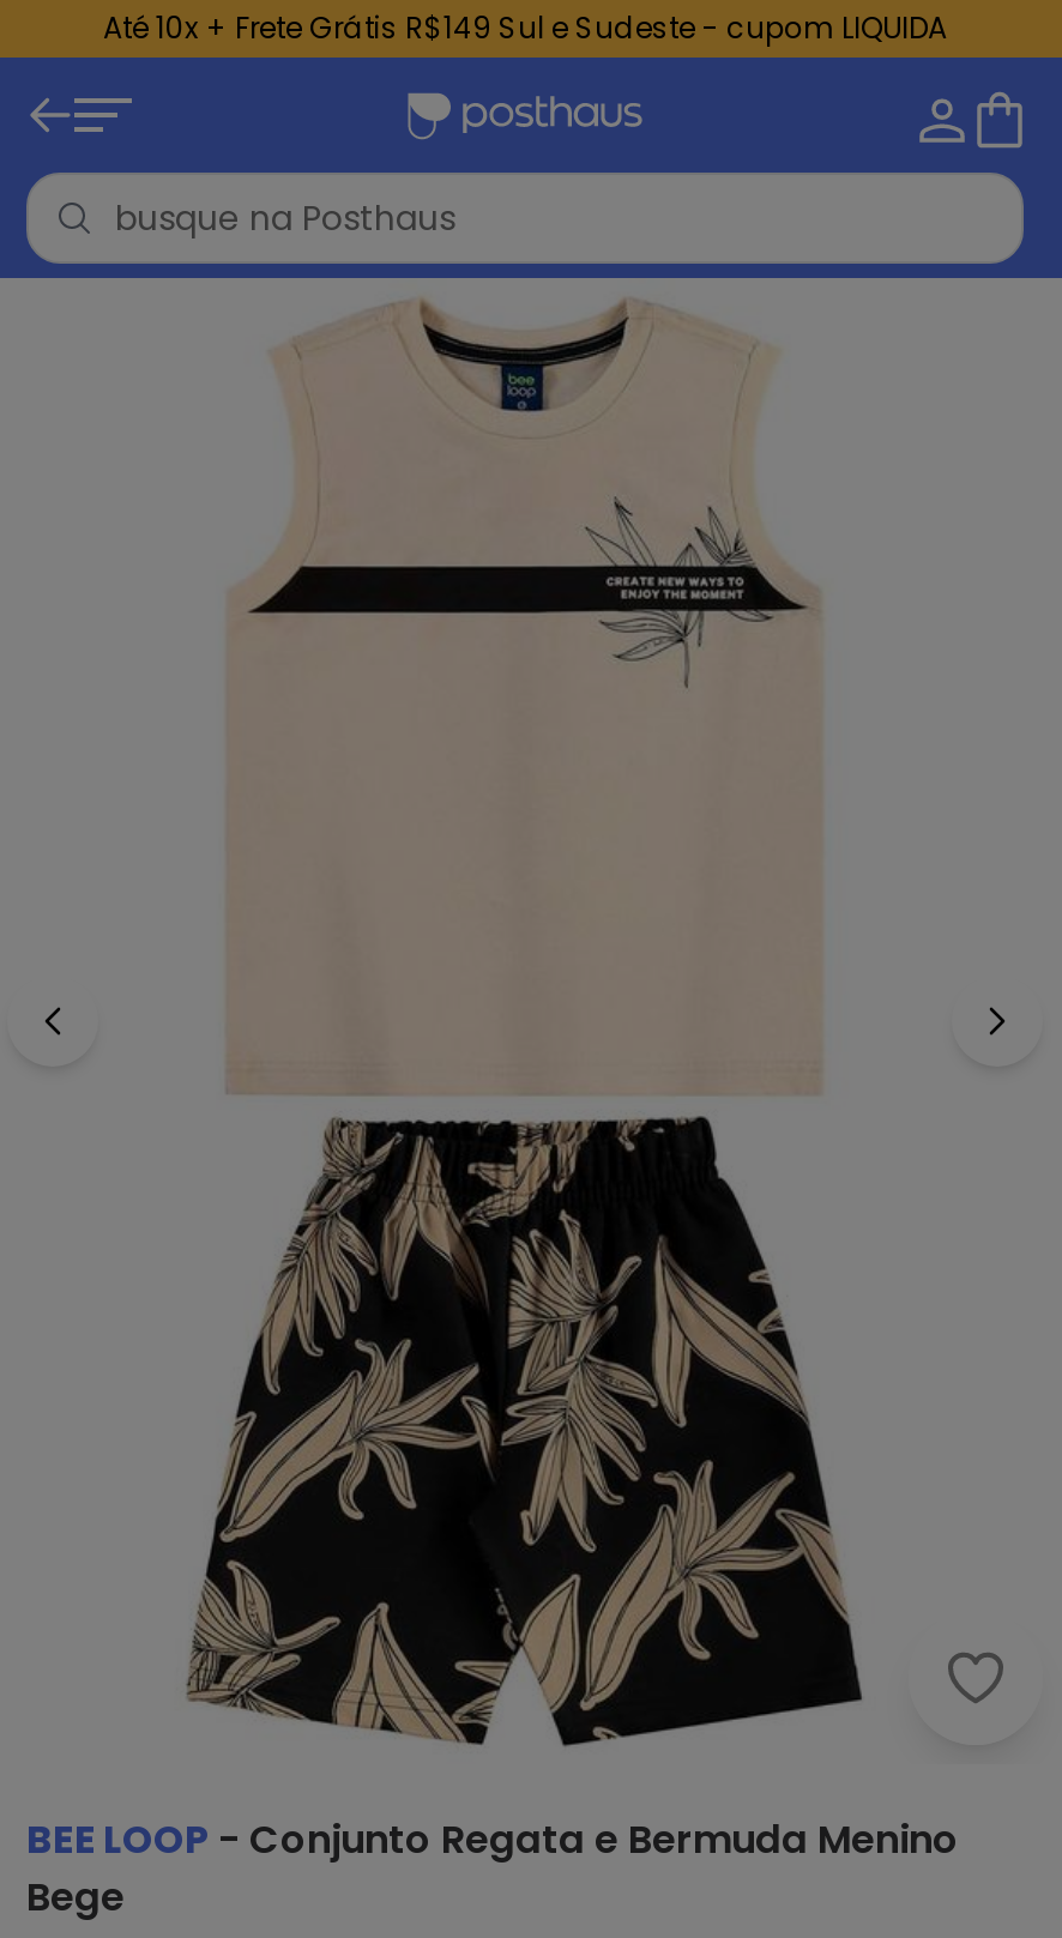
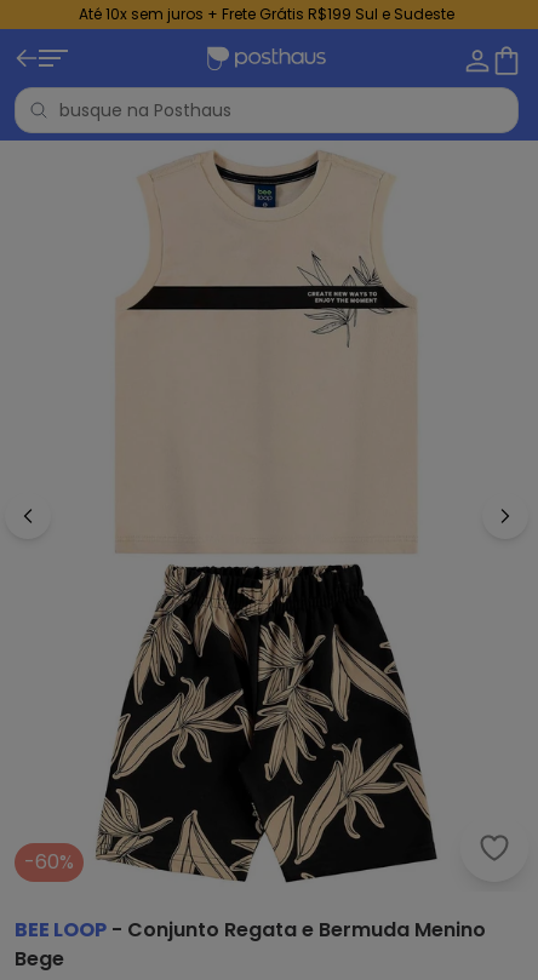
- Até 10x + Frete Grátis R$149 Sul e Sudeste - cupom LIQUIDA
+ Até 10x sem juros + Frete Grátis R$199 Sul e Sudeste

+ -60%
